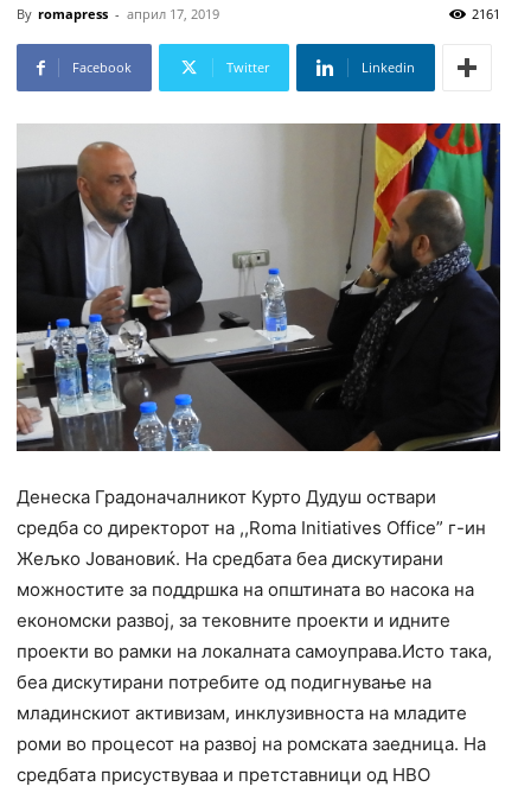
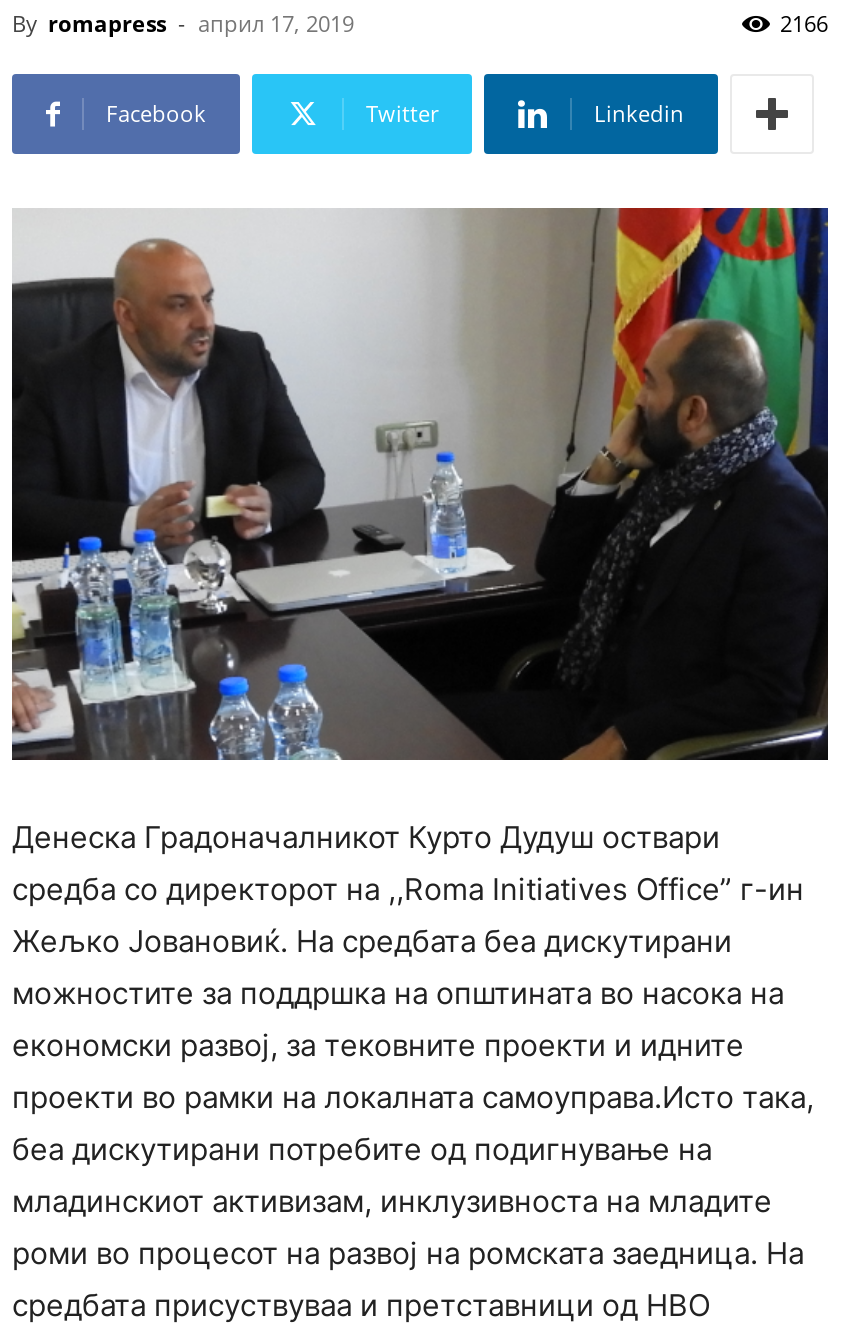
- 2161
+ 2166
